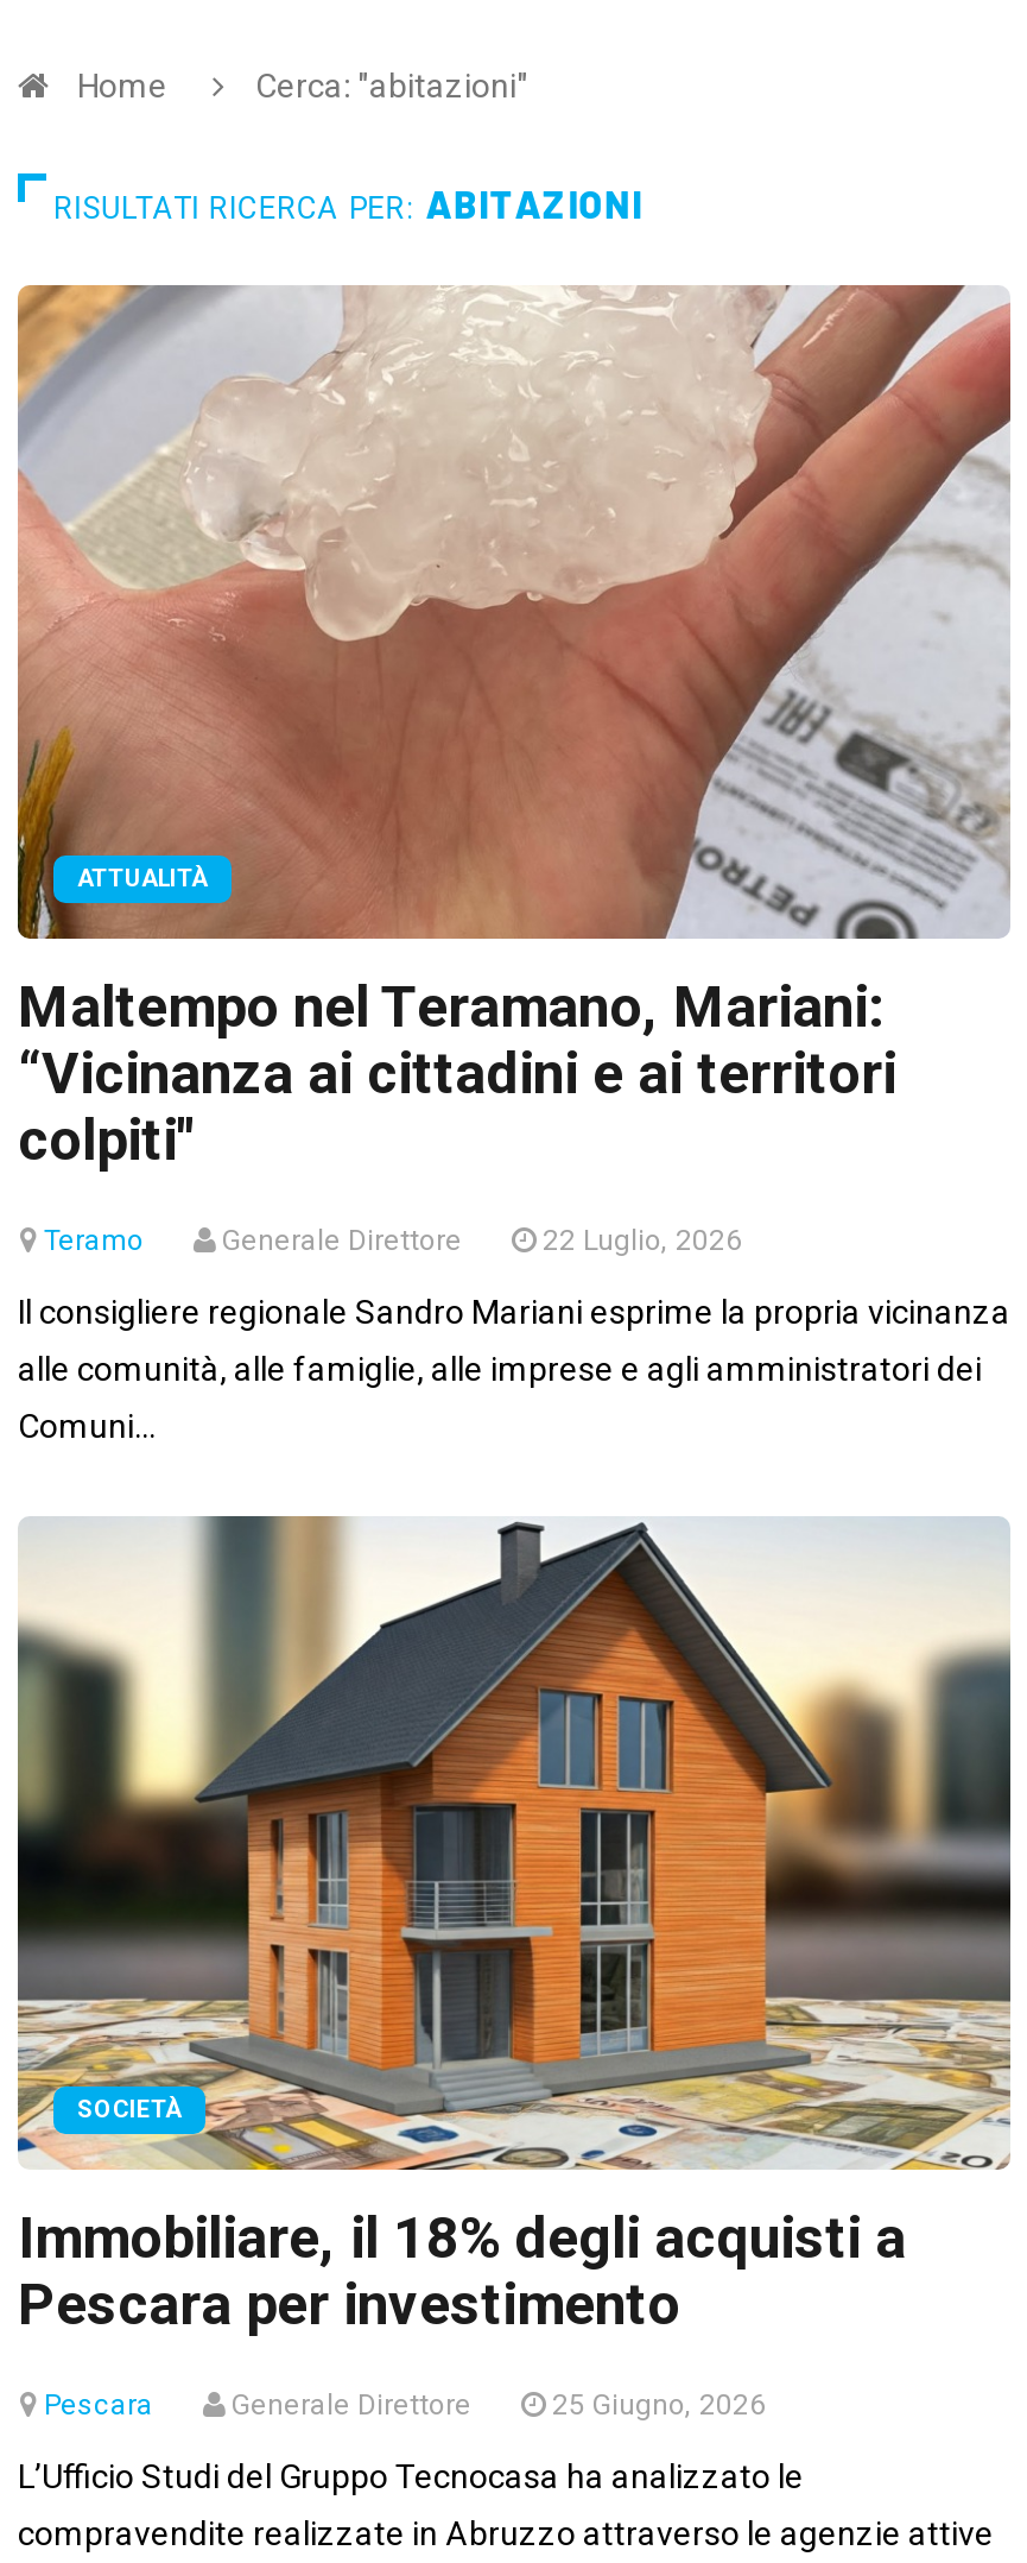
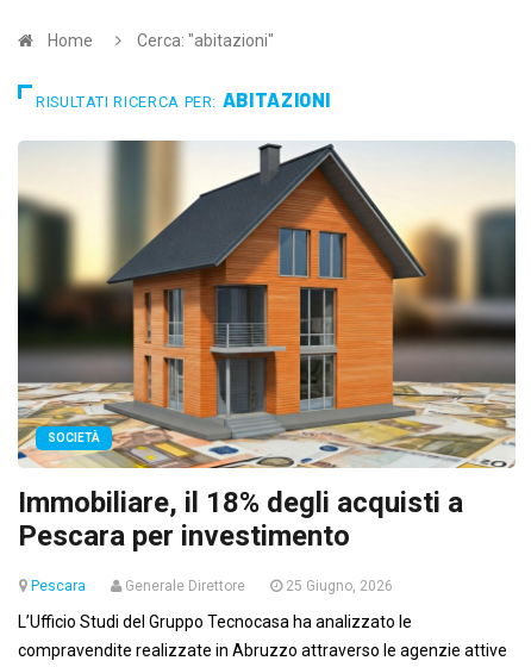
- [image]
- ATTUALITÀ
- Maltempo nel Teramano, Mariani:
- “Vicinanza ai cittadini e ai territori
- colpiti"
- Teramo
- Generale Direttore
- 22 Luglio, 2026
- Il consigliere regionale Sandro Mariani esprime la propria vicinanza
- alle comunità, alle famiglie, alle imprese e agli amministratori dei
- Comuni...
